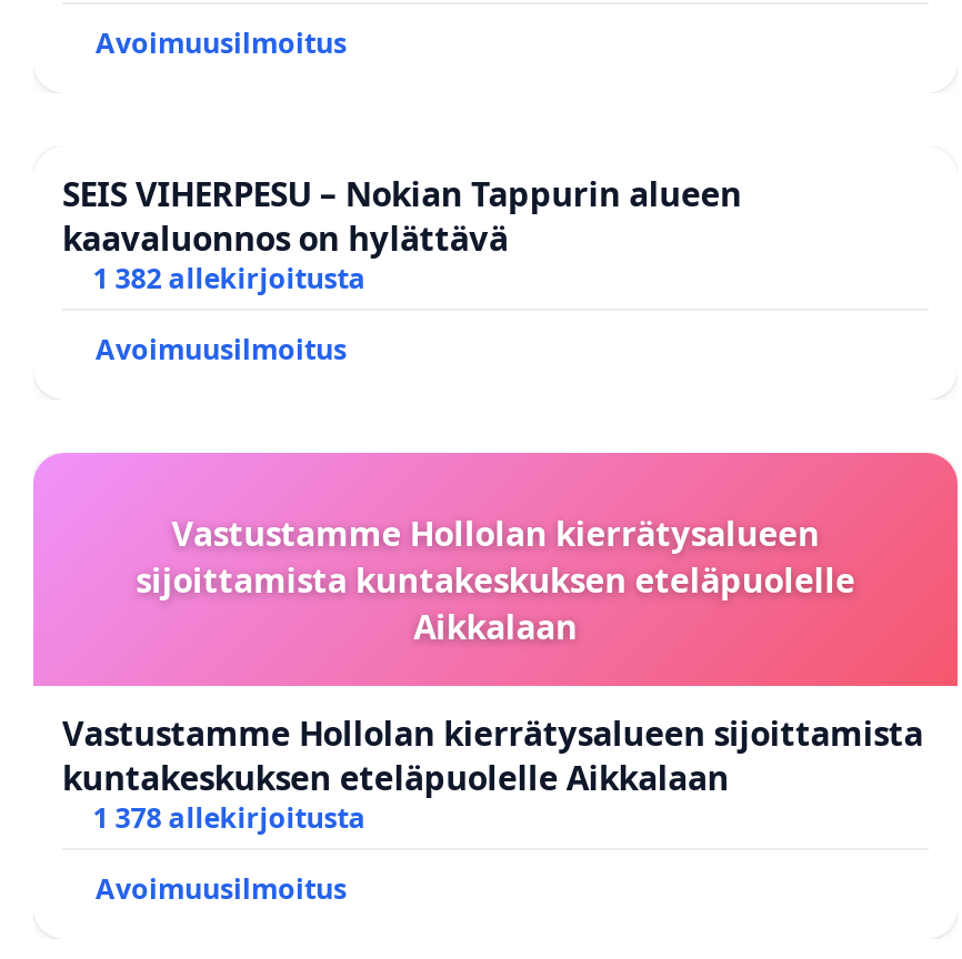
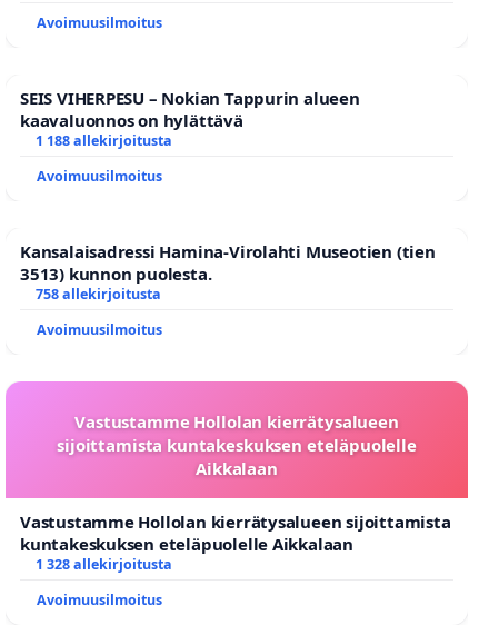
- 1 382 allekirjoitusta
+ 1 188 allekirjoitusta
+ Avoimuusilmoitus
+ Kansalaisadressi Hamina-Virolahti Museotien (tien
+ 3513) kunnon puolesta.
+ 758 allekirjoitusta

- 1 378 allekirjoitusta
+ 1 328 allekirjoitusta
